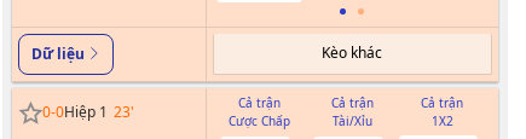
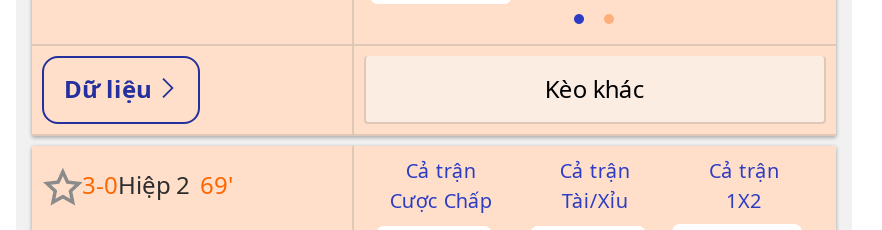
- 0-0Hiệp 1 23'
+ 3-0Hiệp 2 69'
